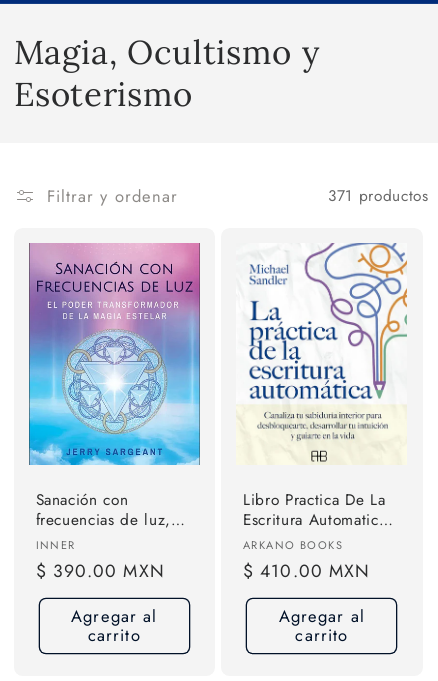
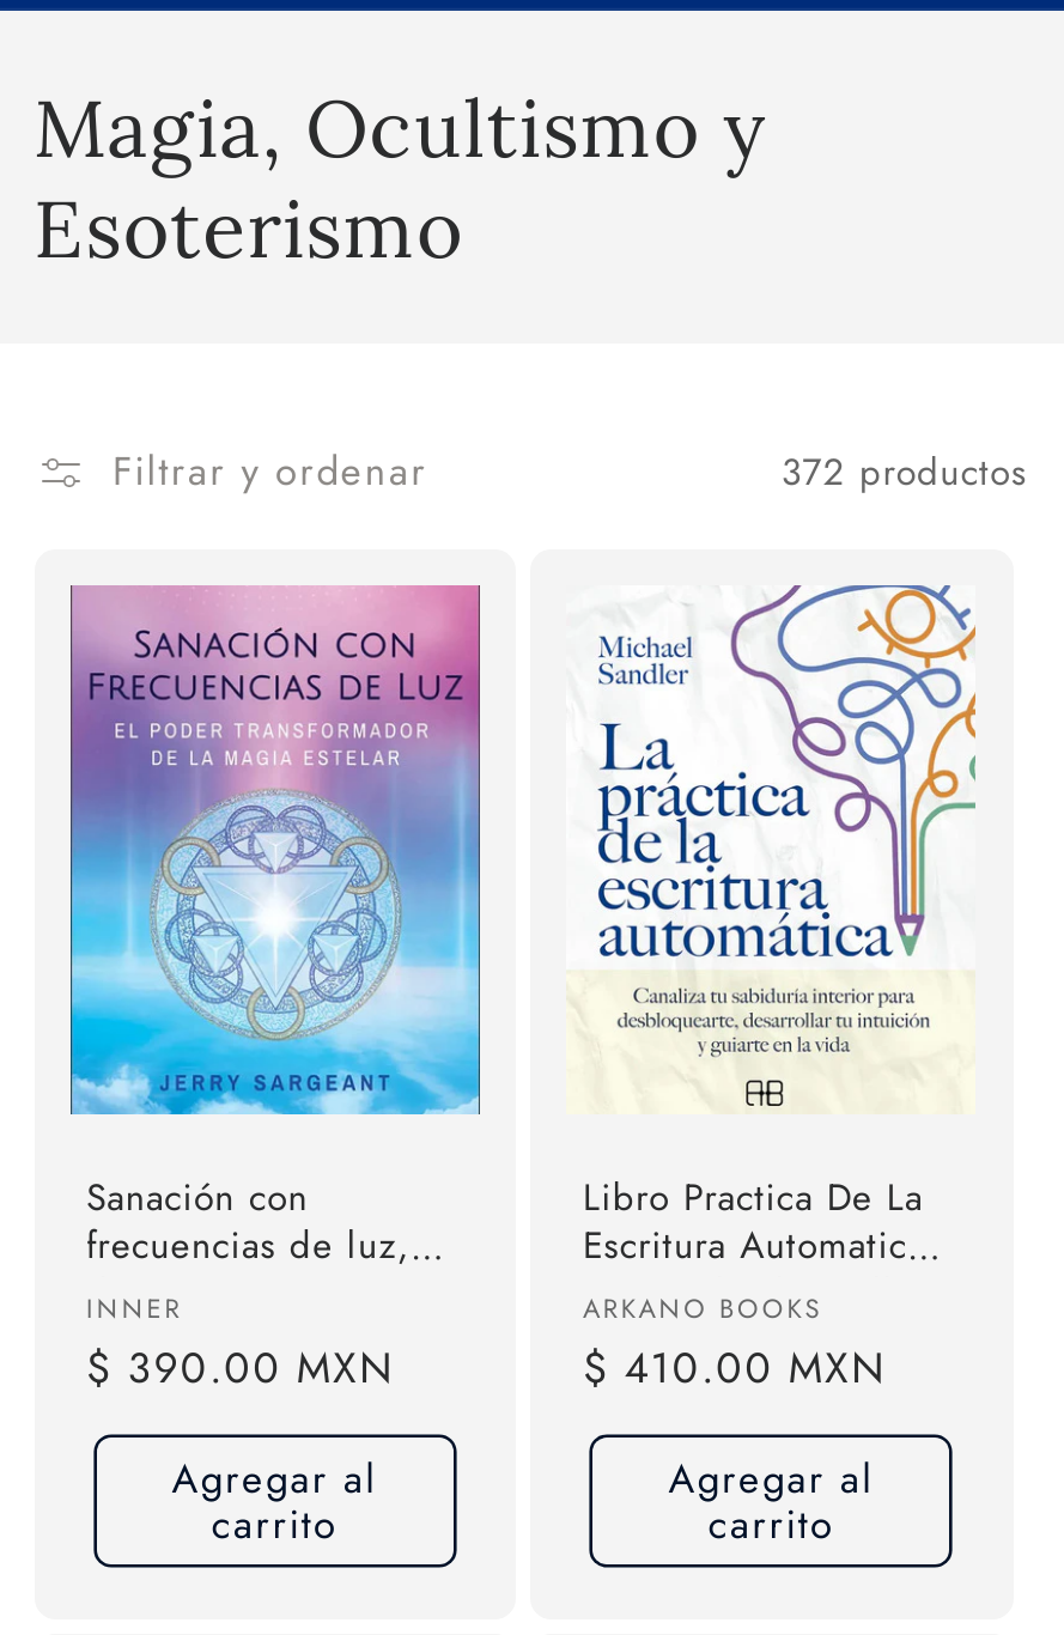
- 371 productos
+ 372 productos
